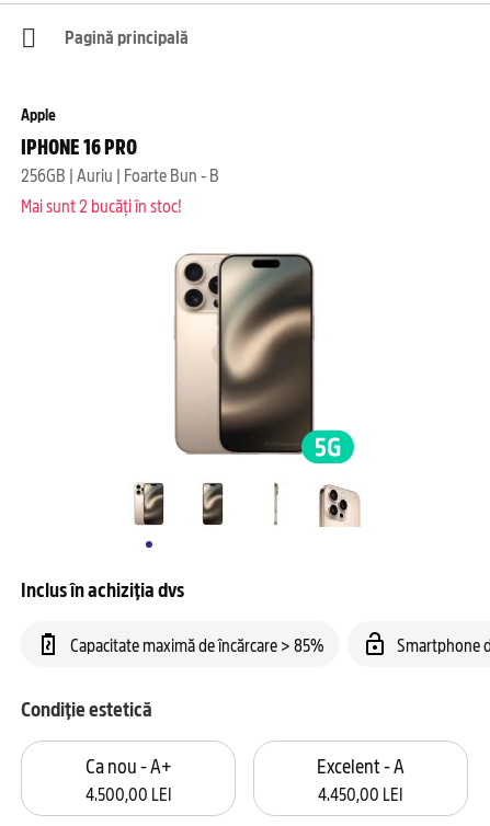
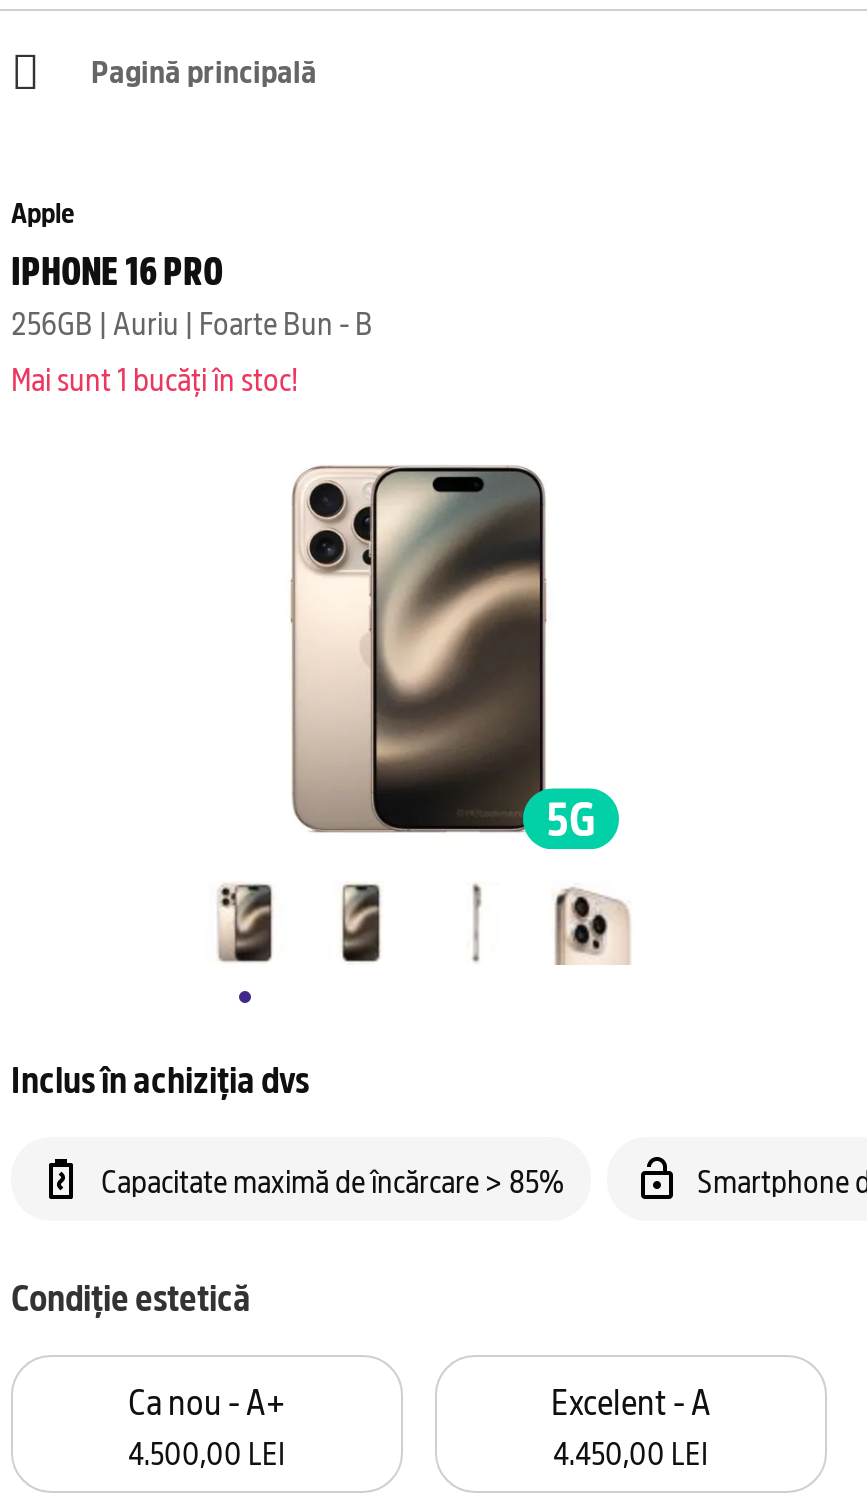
- Mai sunt 2 bucăți în stoc!
+ Mai sunt 1 bucăți în stoc!
